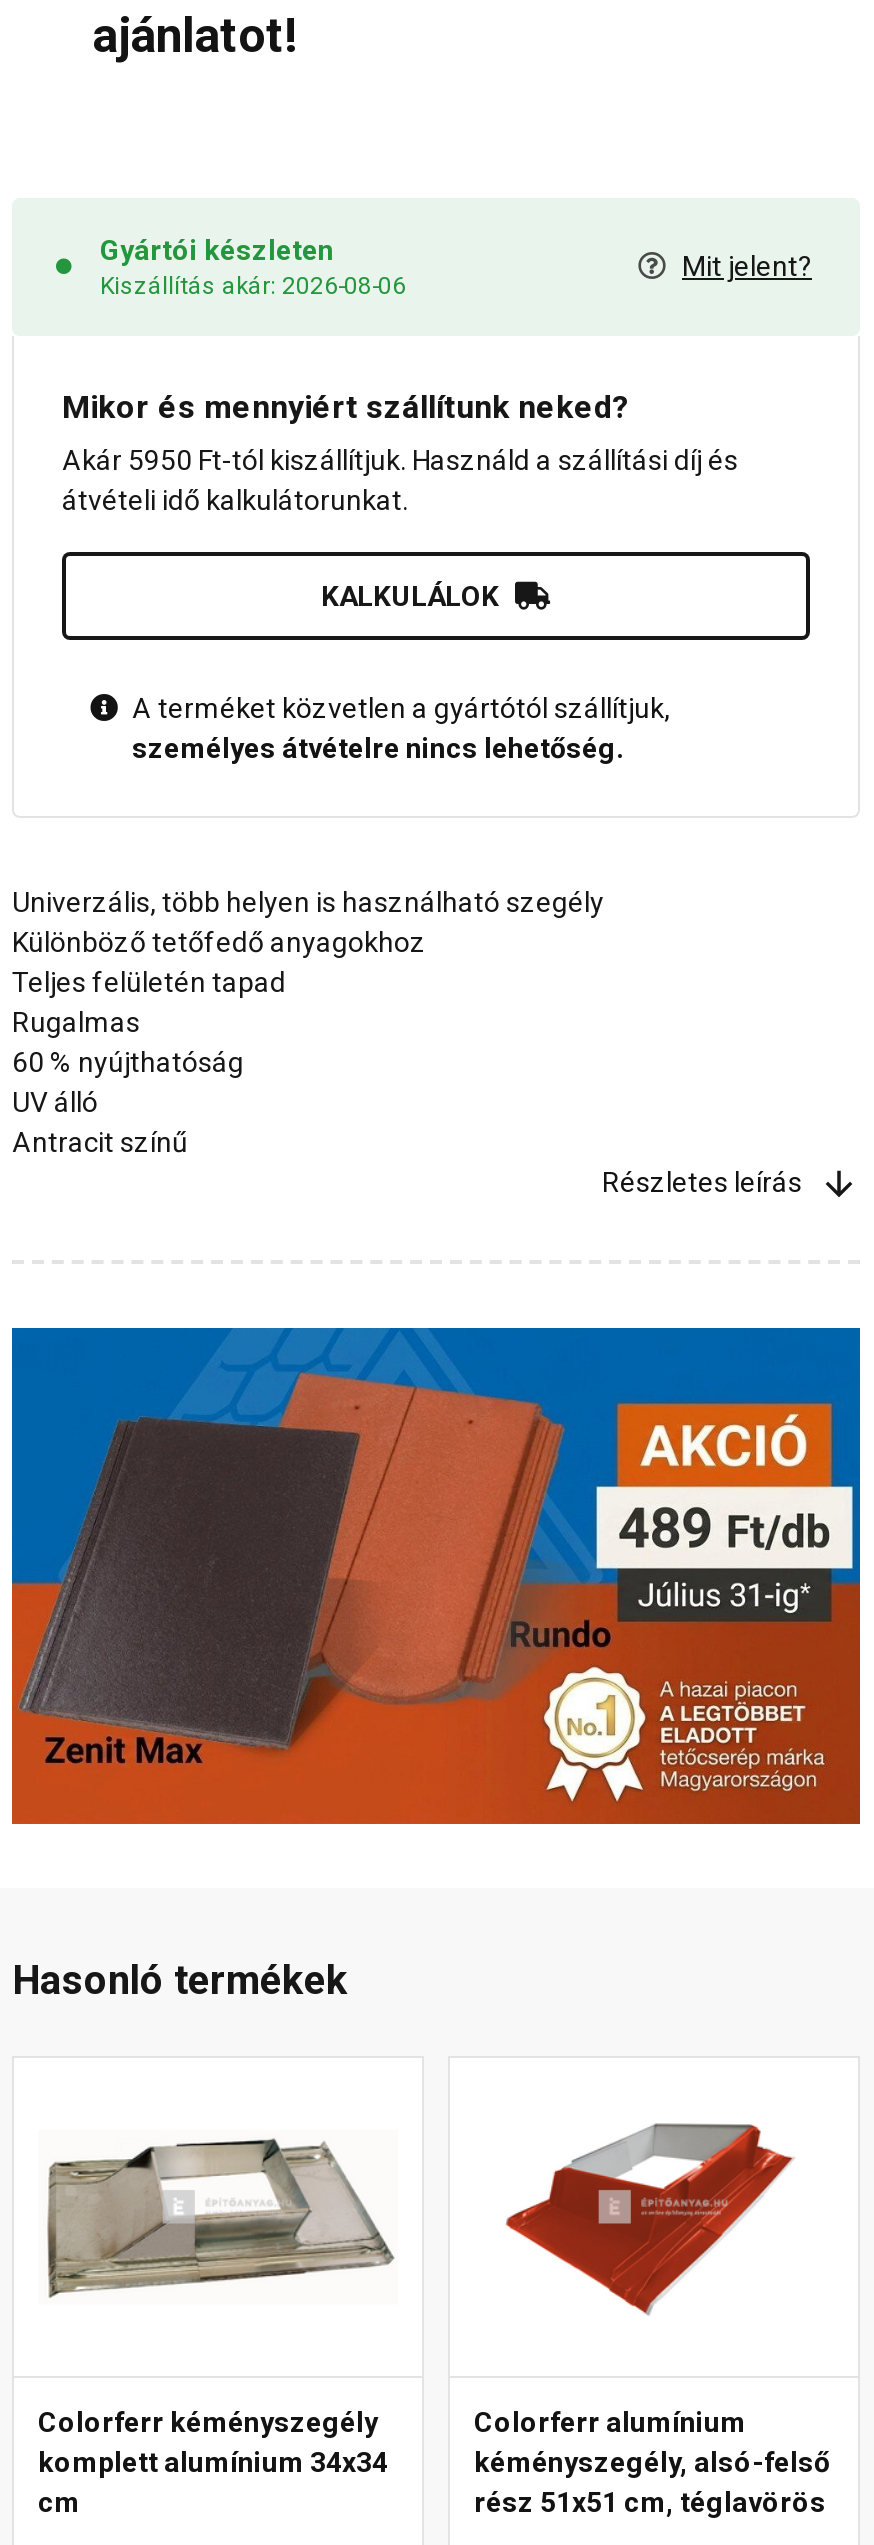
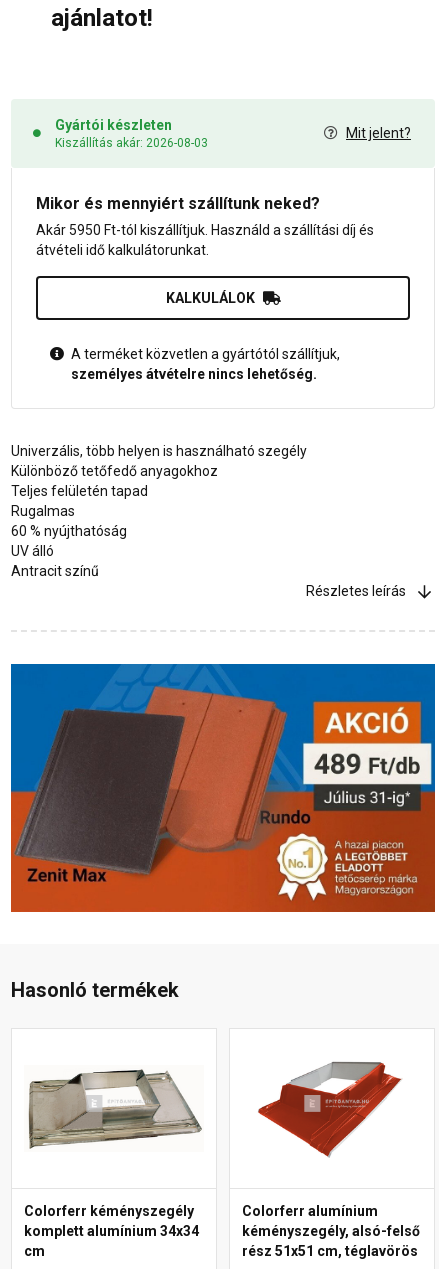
- Kiszállítás akár: 2026-08-06
+ Kiszállítás akár: 2026-08-03
